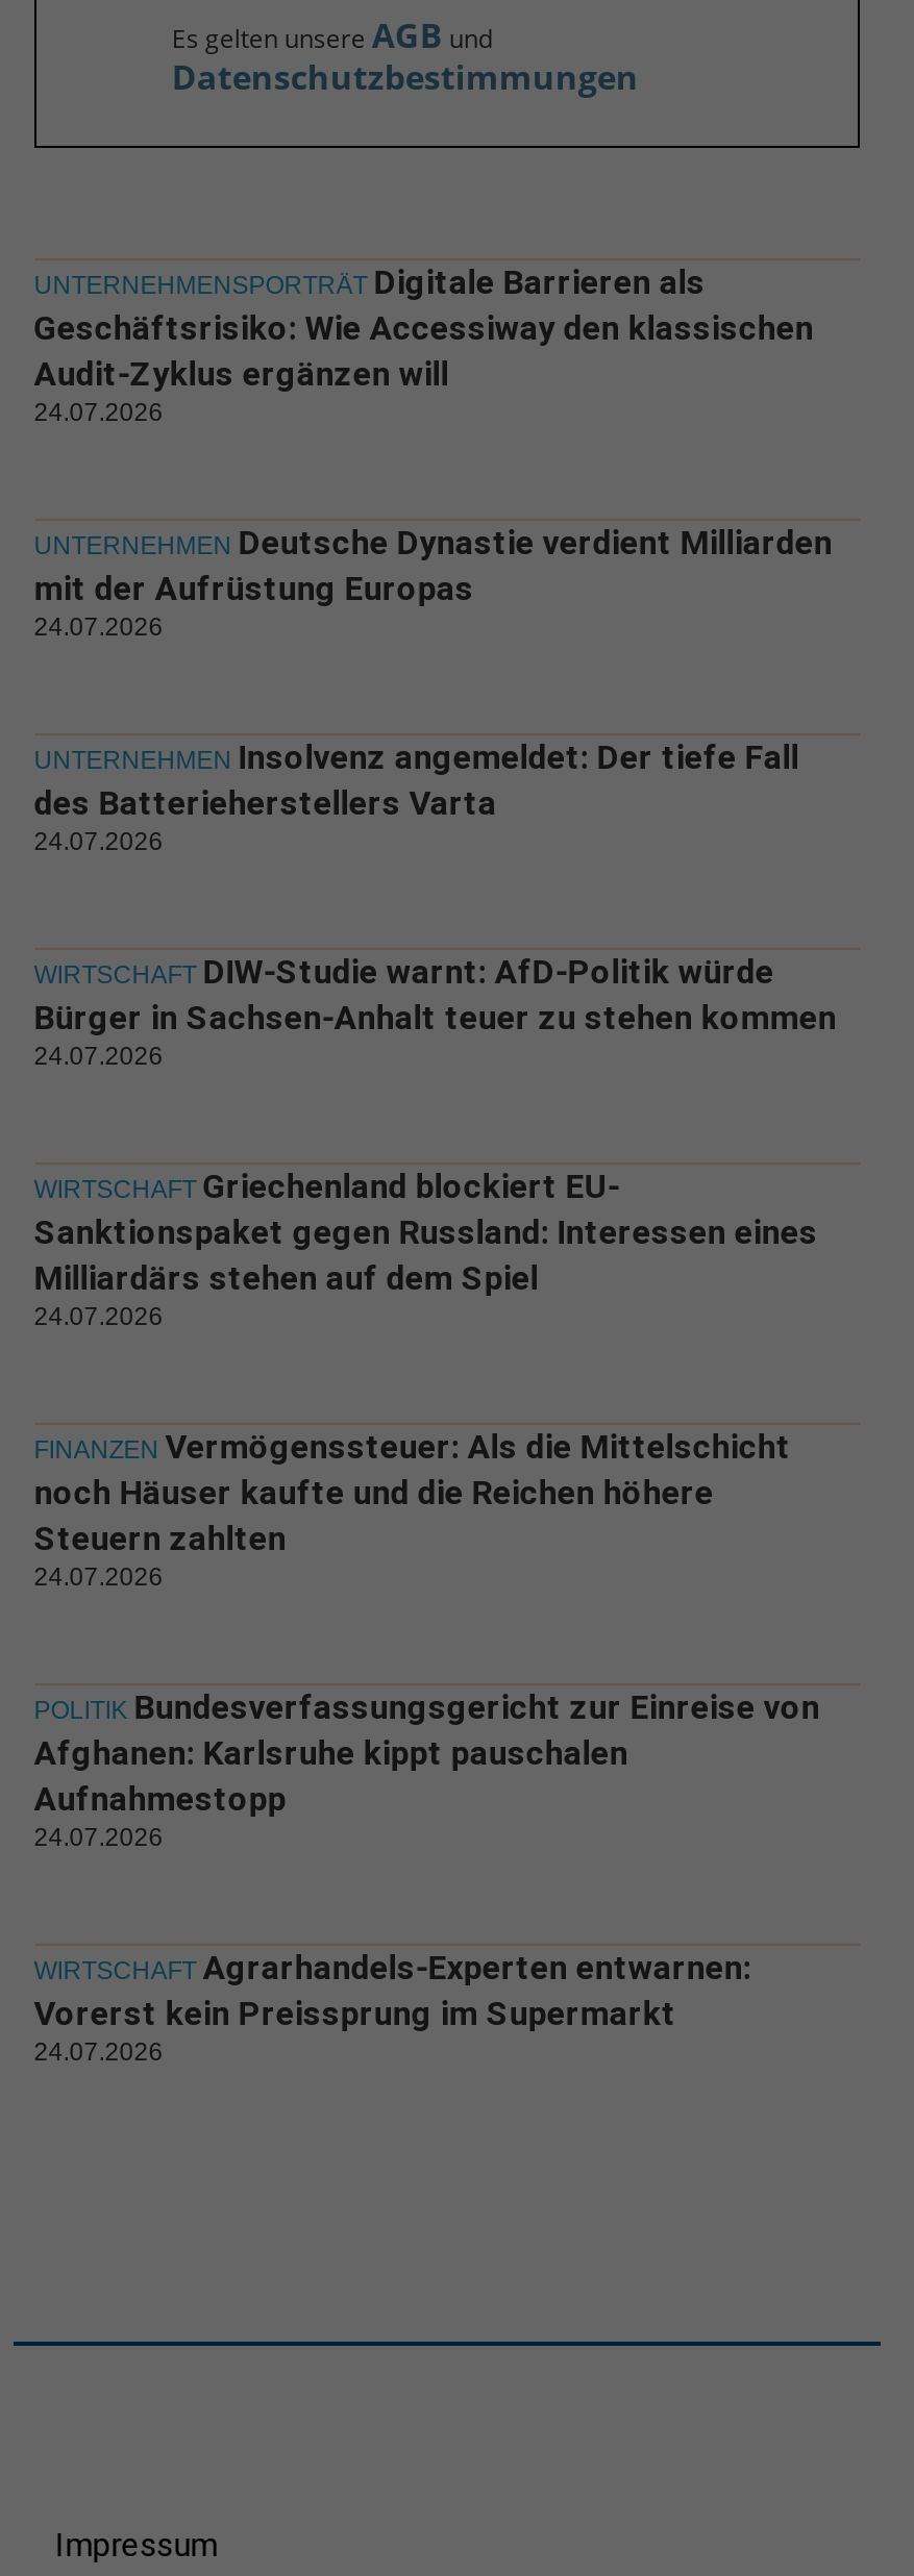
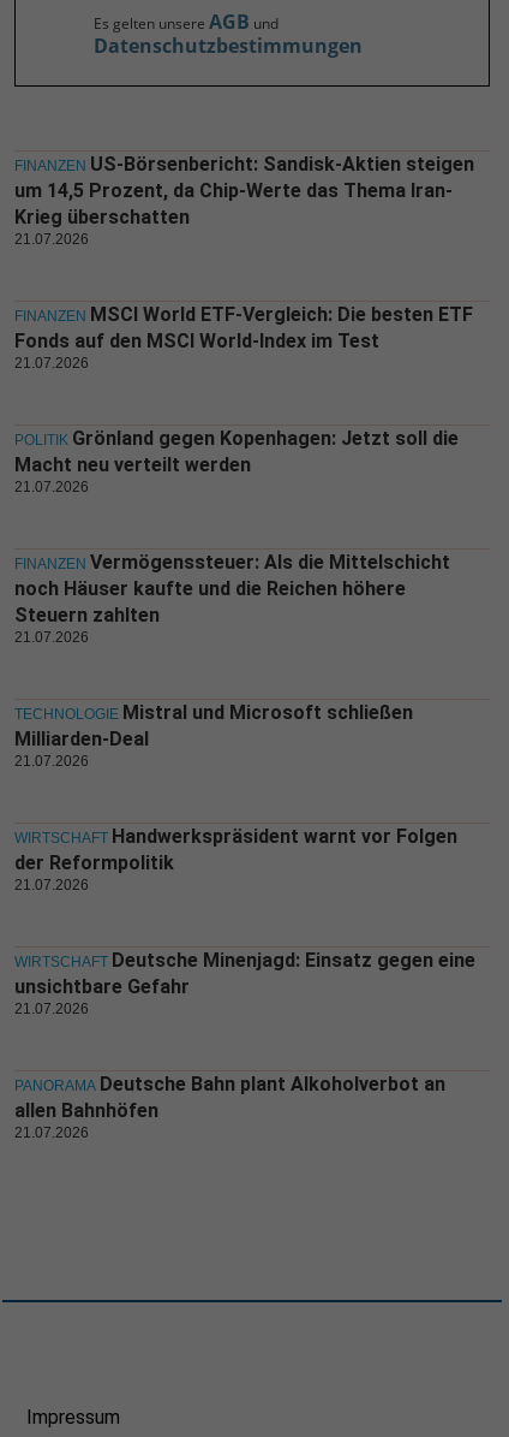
- UNTERNEHMENSPORTRÄT Digitale Barrieren als
- Geschäftsrisiko: Wie Accessiway den klassischen
- Audit-Zyklus ergänzen will
- 24.07.2026
- UNTERNEHMEN Deutsche Dynastie verdient Milliarden
- mit der Aufrüstung Europas
- 24.07.2026
- UNTERNEHMEN Insolvenz angemeldet: Der tiefe Fall
- des Batterieherstellers Varta
- 24.07.2026
- WIRTSCHAFT DIW-Studie warnt: AfD-Politik würde
- Bürger in Sachsen-Anhalt teuer zu stehen kommen
- 24.07.2026
- WIRTSCHAFT Griechenland blockiert EU-
- Sanktionspaket gegen Russland: Interessen eines
- Milliardärs stehen auf dem Spiel
- 24.07.2026
+ FINANZEN US-Börsenbericht: Sandisk-Aktien steigen
+ um 14,5 Prozent, da Chip-Werte das Thema Iran-
+ Krieg überschatten
+ 21.07.2026
+ FINANZEN MSCI World ETF-Vergleich: Die besten ETF
+ Fonds auf den MSCI World-Index im Test
+ 21.07.2026
+ POLITIK Grönland gegen Kopenhagen: Jetzt soll die
+ Macht neu verteilt werden
+ 21.07.2026

moved up: FINANZEN Vermögenssteuer: Als die Mittelschicht | noch Häuser kaufte und die Reichen höhere | Steuern zahlten

- 24.07.2026
- POLITIK Bundesverfassungsgericht zur Einreise von
- Afghanen: Karlsruhe kippt pauschalen
- Aufnahmestopp
- 24.07.2026
- WIRTSCHAFT Agrarhandels-Experten entwarnen:
- Vorerst kein Preissprung im Supermarkt
- 24.07.2026
+ 21.07.2026
+ TECHNOLOGIE Mistral und Microsoft schließen
+ Milliarden-Deal
+ 21.07.2026
+ WIRTSCHAFT Handwerkspräsident warnt vor Folgen
+ der Reformpolitik
+ 21.07.2026
+ WIRTSCHAFT Deutsche Minenjagd: Einsatz gegen eine
+ unsichtbare Gefahr
+ 21.07.2026
+ PANORAMA Deutsche Bahn plant Alkoholverbot an
+ allen Bahnhöfen
+ 21.07.2026
